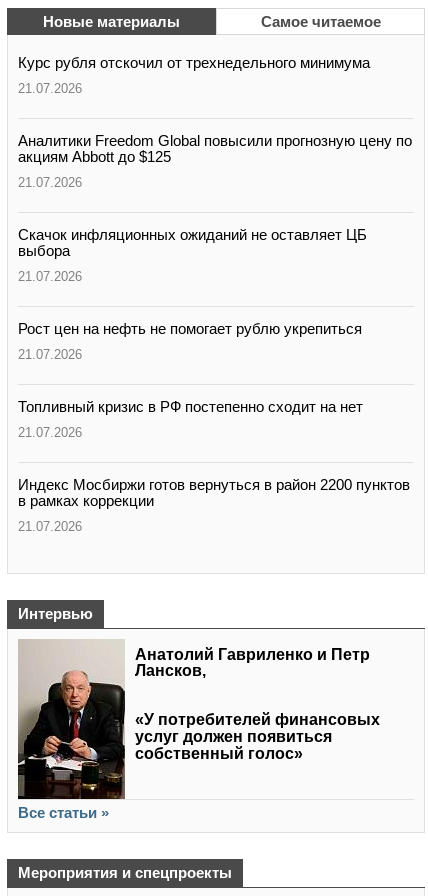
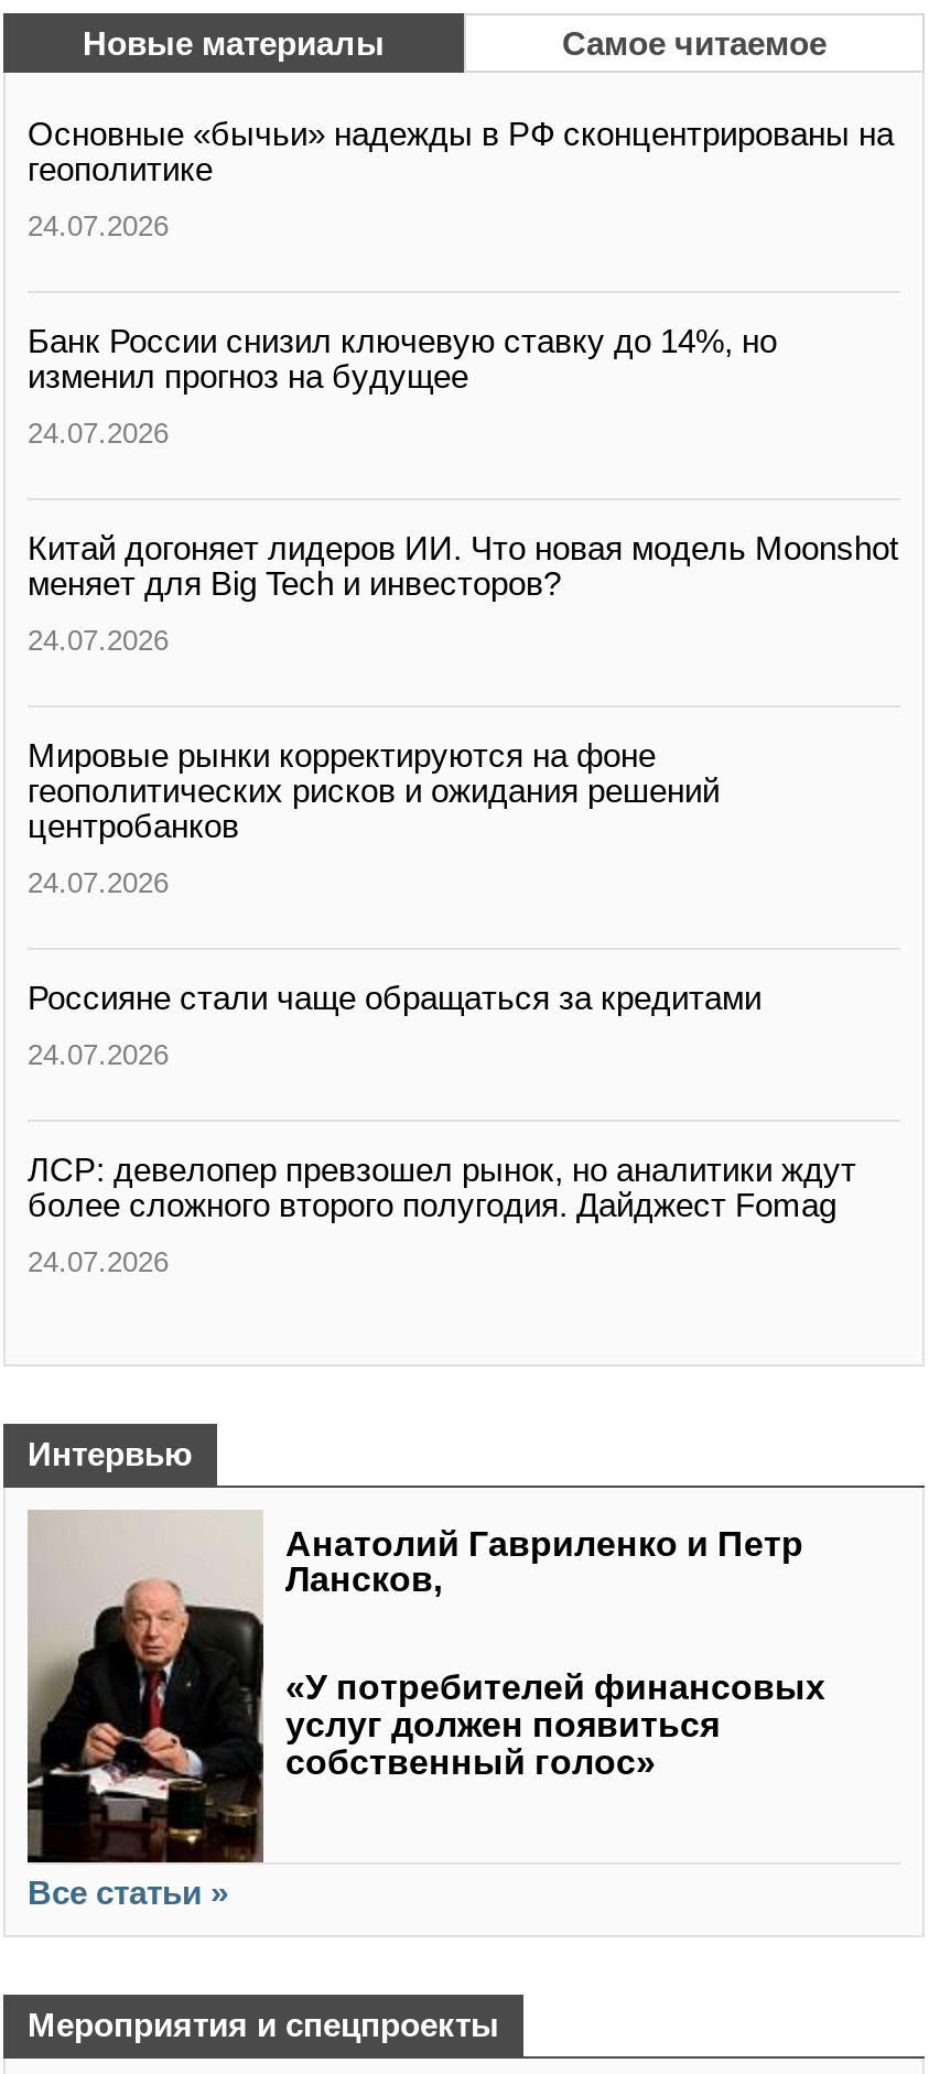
- Курс рубля отскочил от трехнедельного минимума
+ Основные «бычьи» надежды в РФ сконцентрированы на
+ геополитике

- 21.07.2026
+ 24.07.2026

- Аналитики Freedom Global повысили прогнозную цену по
- акциям Abbott до $125
+ Банк России снизил ключевую ставку до 14%, но
+ изменил прогноз на будущее

- 21.07.2026
+ 24.07.2026

- Скачок инфляционных ожиданий не оставляет ЦБ
- выбора
+ Китай догоняет лидеров ИИ. Что новая модель Moonshot
+ меняет для Big Tech и инвесторов?

- 21.07.2026
+ 24.07.2026

- Рост цен на нефть не помогает рублю укрепиться
+ Мировые рынки корректируются на фоне
+ геополитических рисков и ожидания решений
+ центробанков

- 21.07.2026
+ 24.07.2026

- Топливный кризис в РФ постепенно сходит на нет
+ Россияне стали чаще обращаться за кредитами

- 21.07.2026
+ 24.07.2026

- Индекс Мосбиржи готов вернуться в район 2200 пунктов
- в рамках коррекции
+ ЛСР: девелопер превзошел рынок, но аналитики ждут
+ более сложного второго полугодия. Дайджест Fomag

- 21.07.2026
+ 24.07.2026
